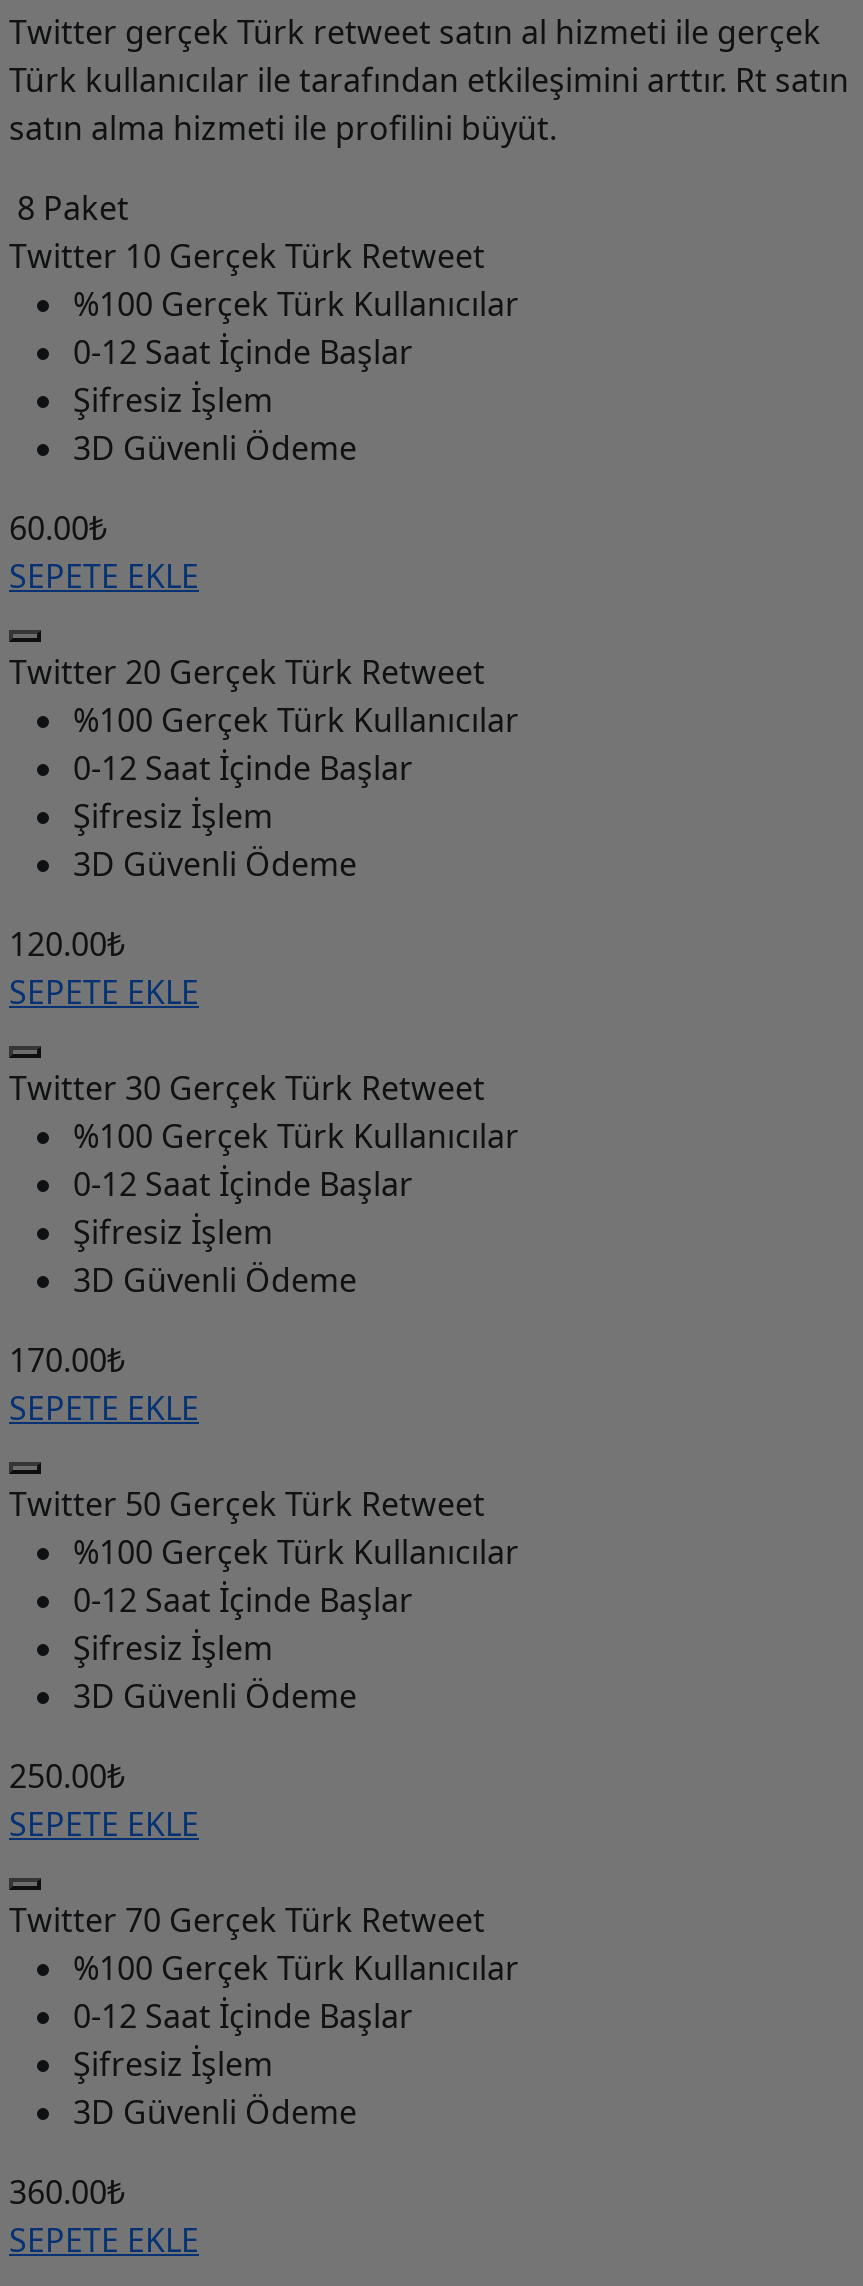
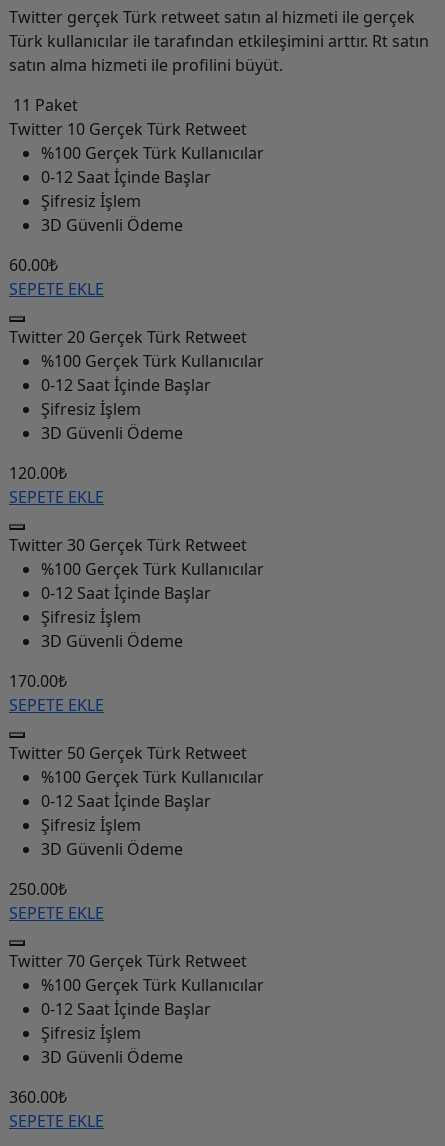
- 8 Paket
+ 11 Paket
